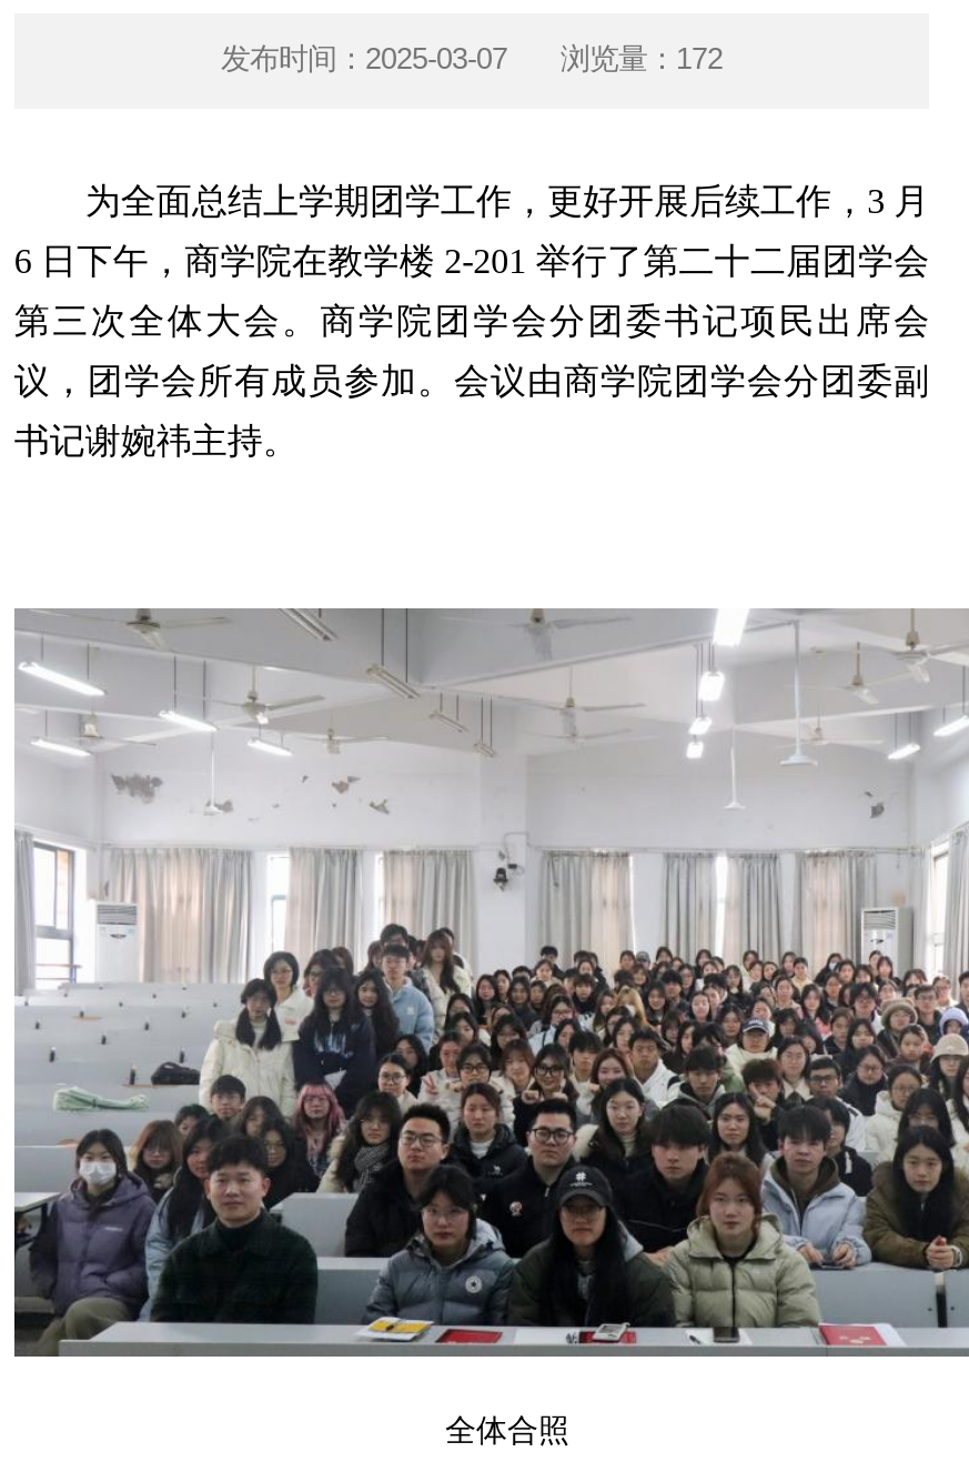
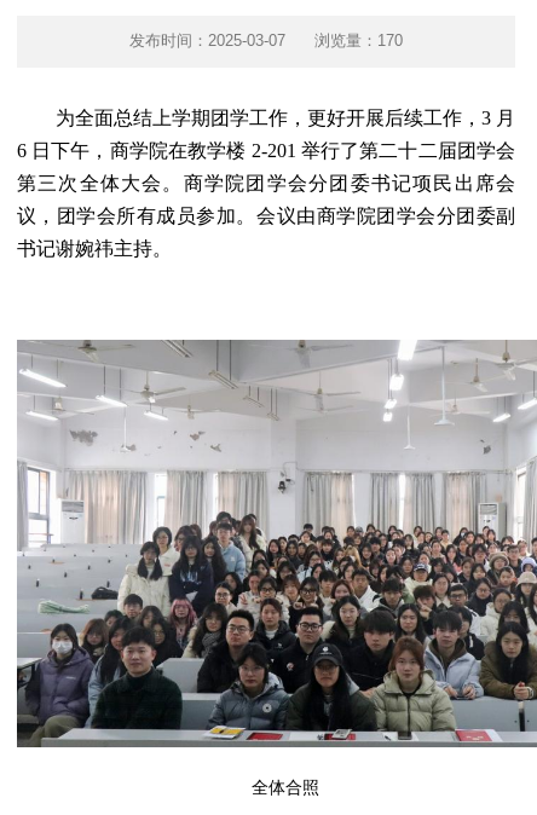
- 发布时间：2025-03-07 浏览量：172
+ 发布时间：2025-03-07 浏览量：170
